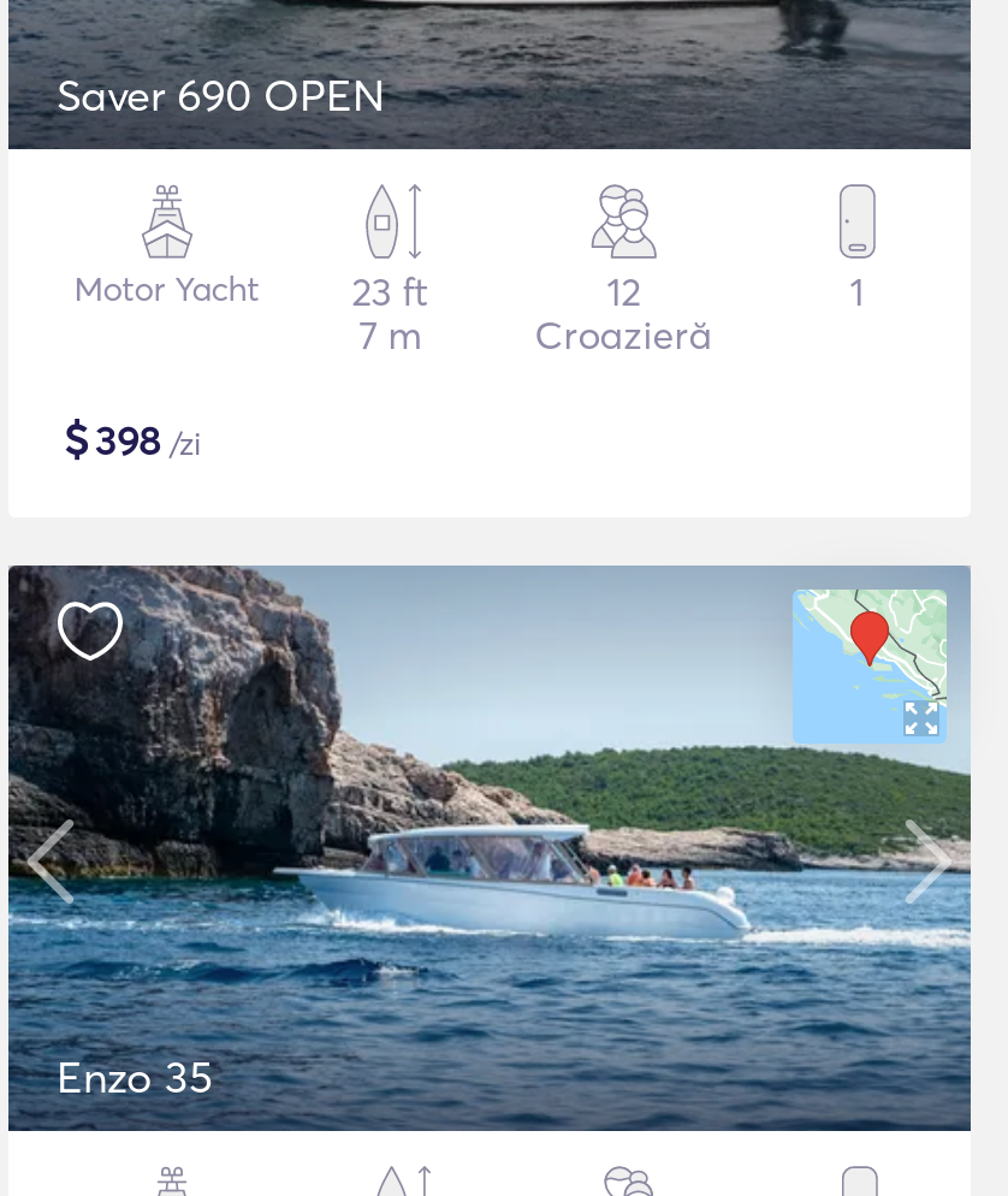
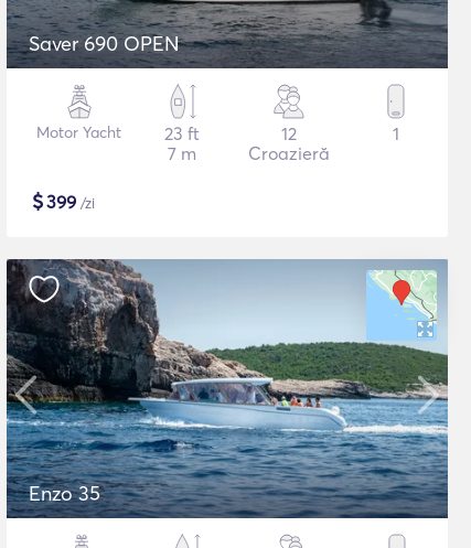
- $398 /zi
+ $399 /zi
